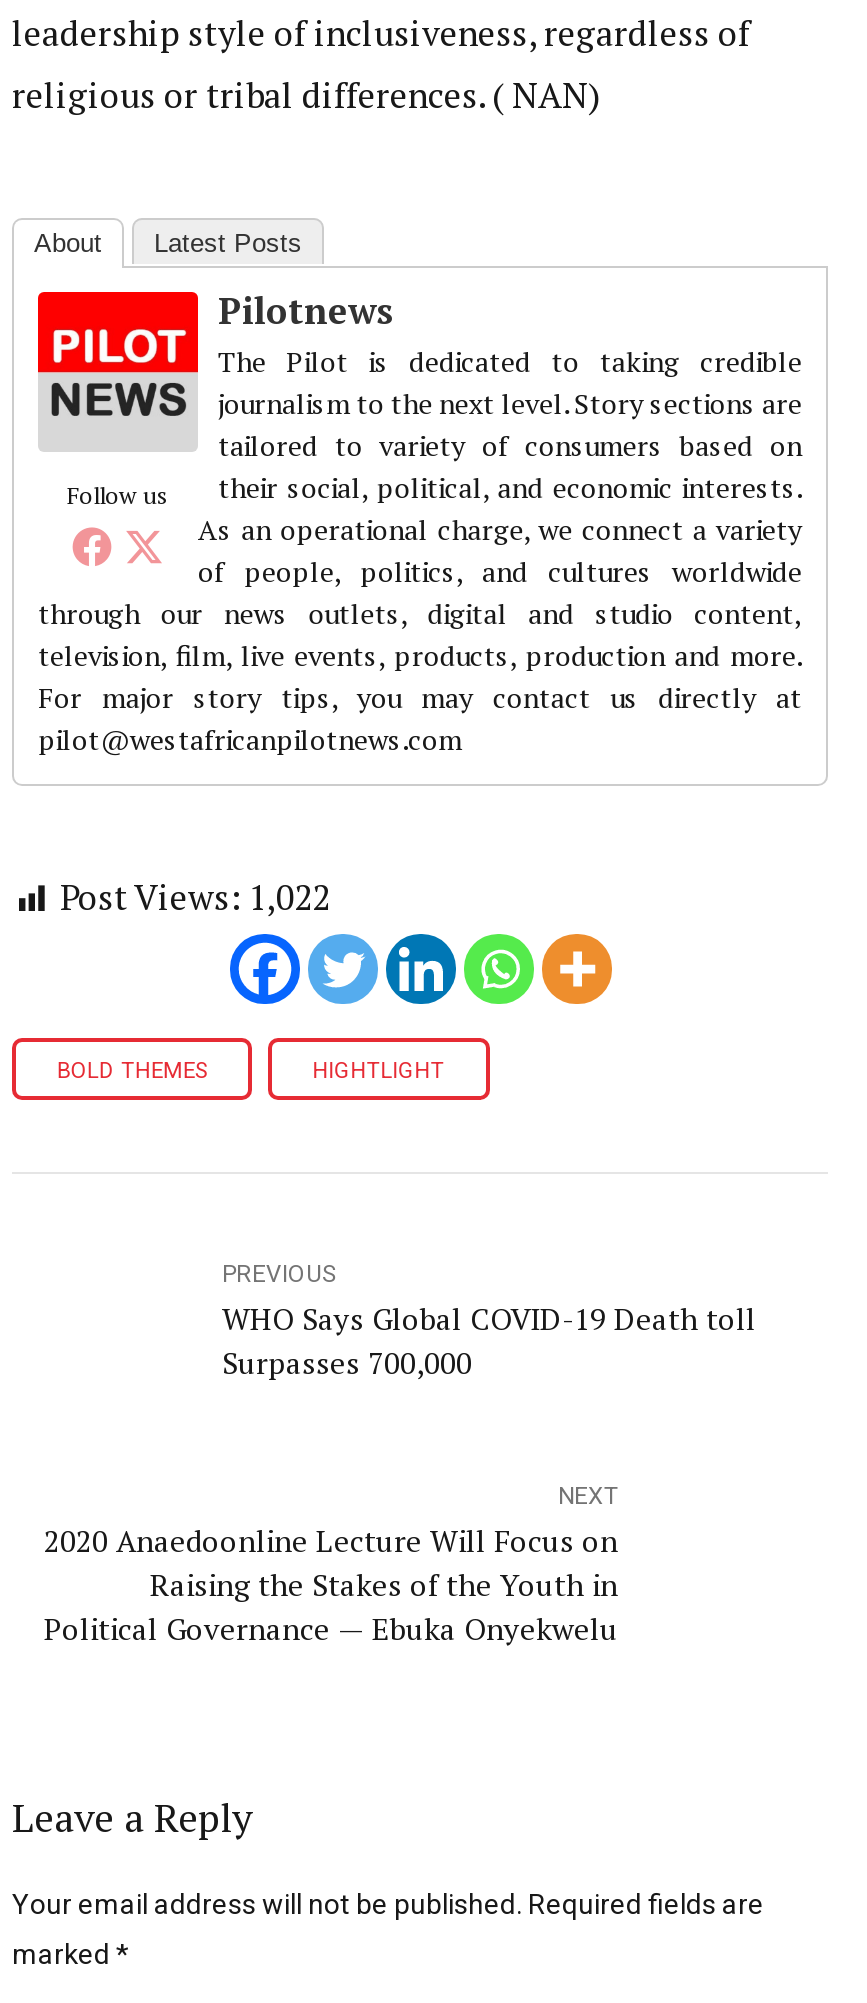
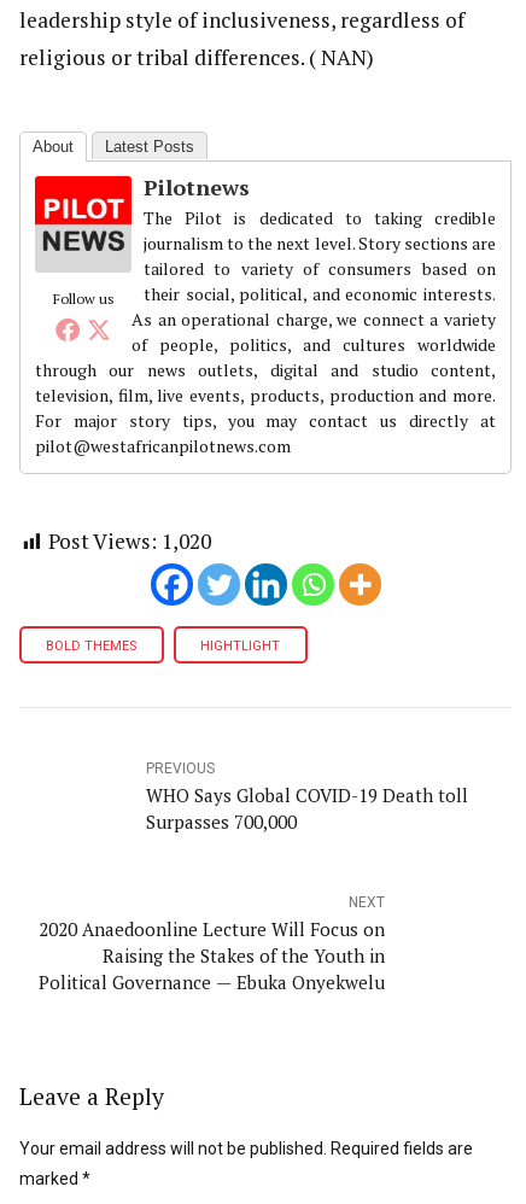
- Post Views: 1,022
+ Post Views: 1,020
